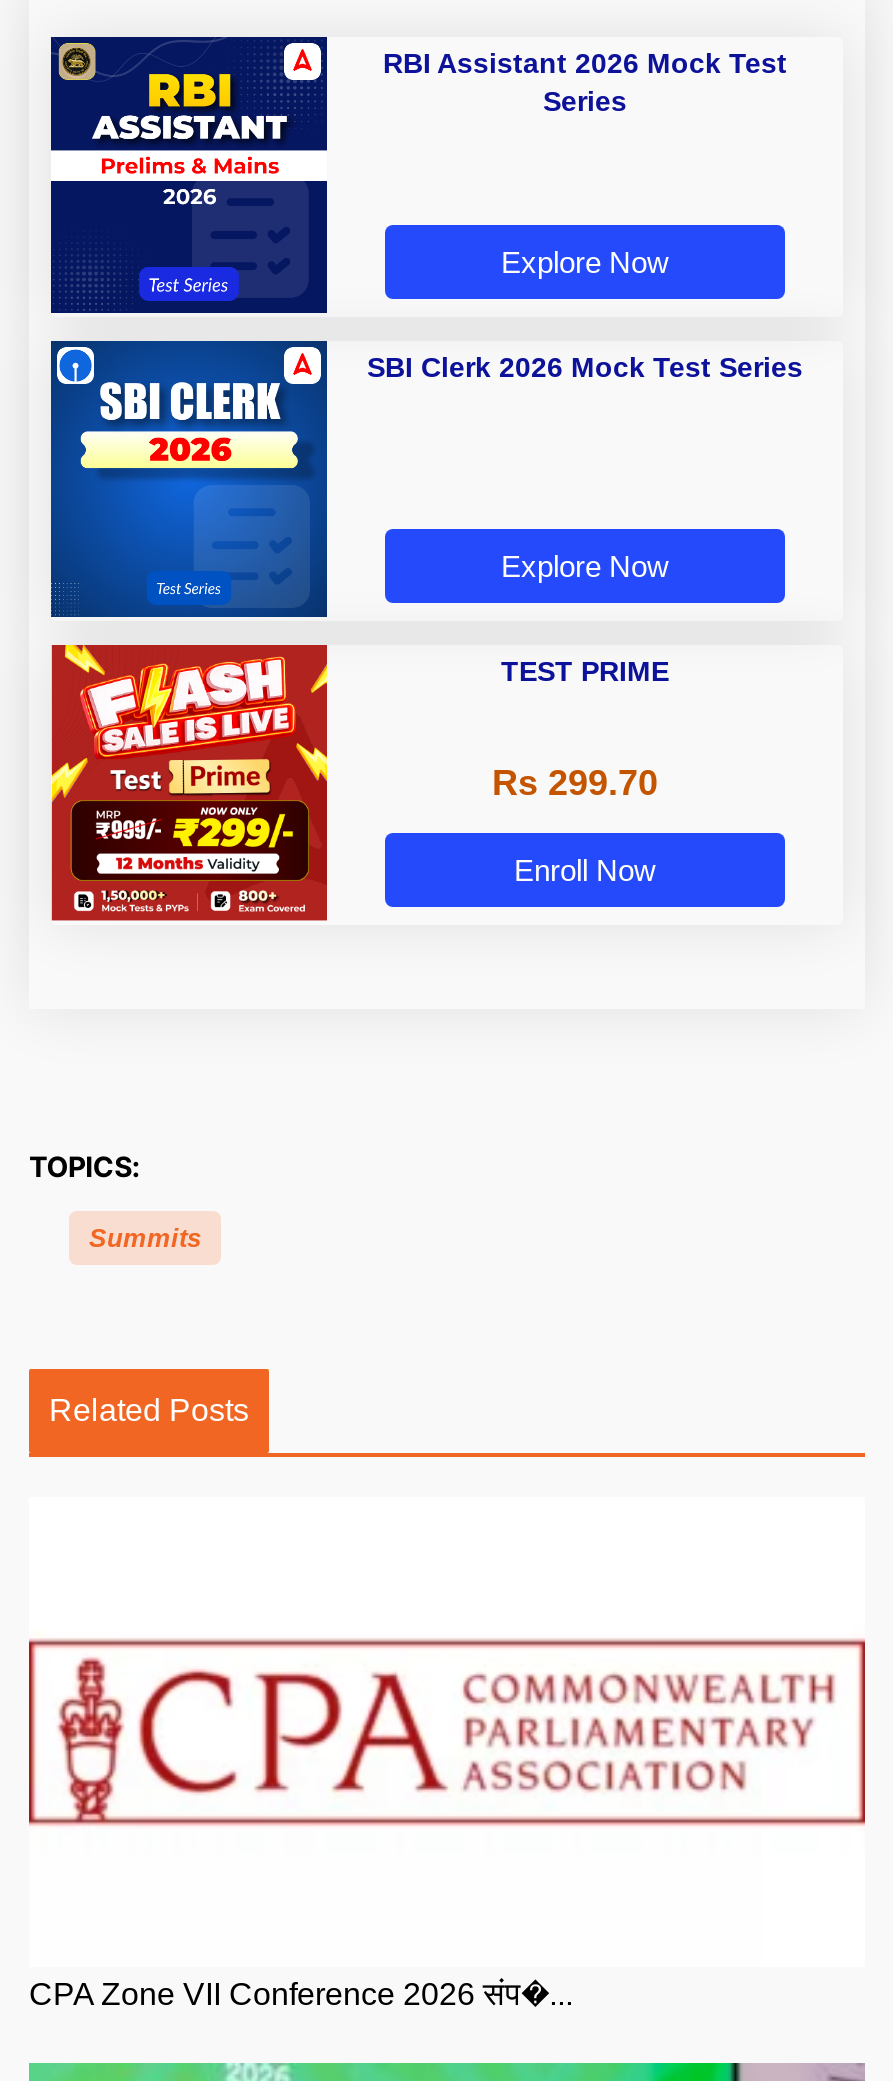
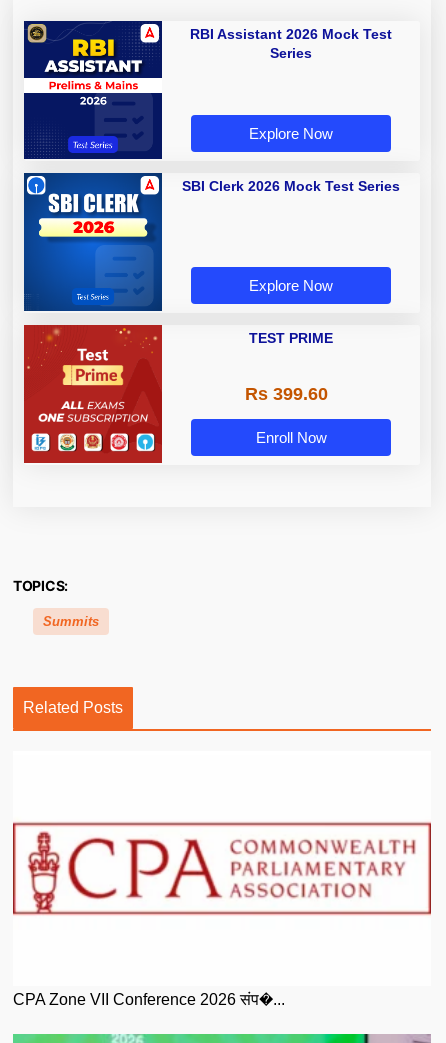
- [image]
+ [image]

- Rs 299.70
+ Rs 399.60
